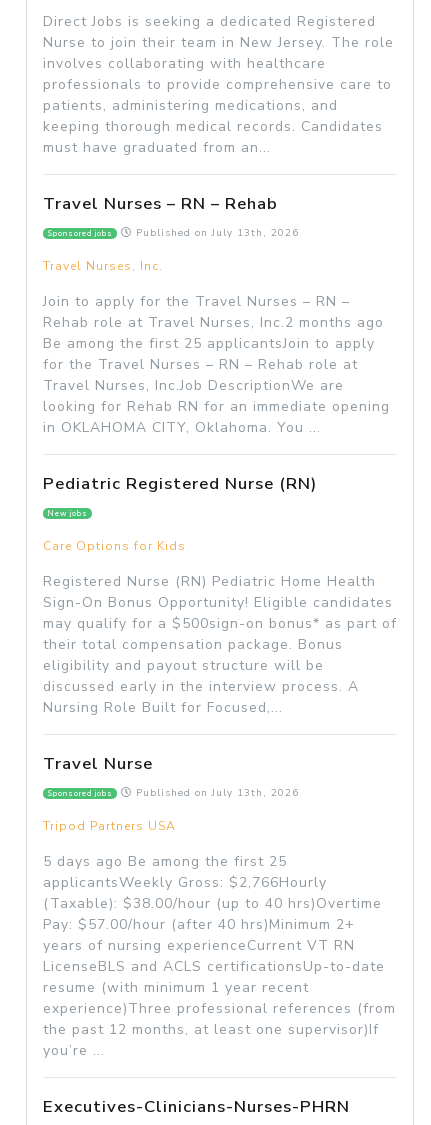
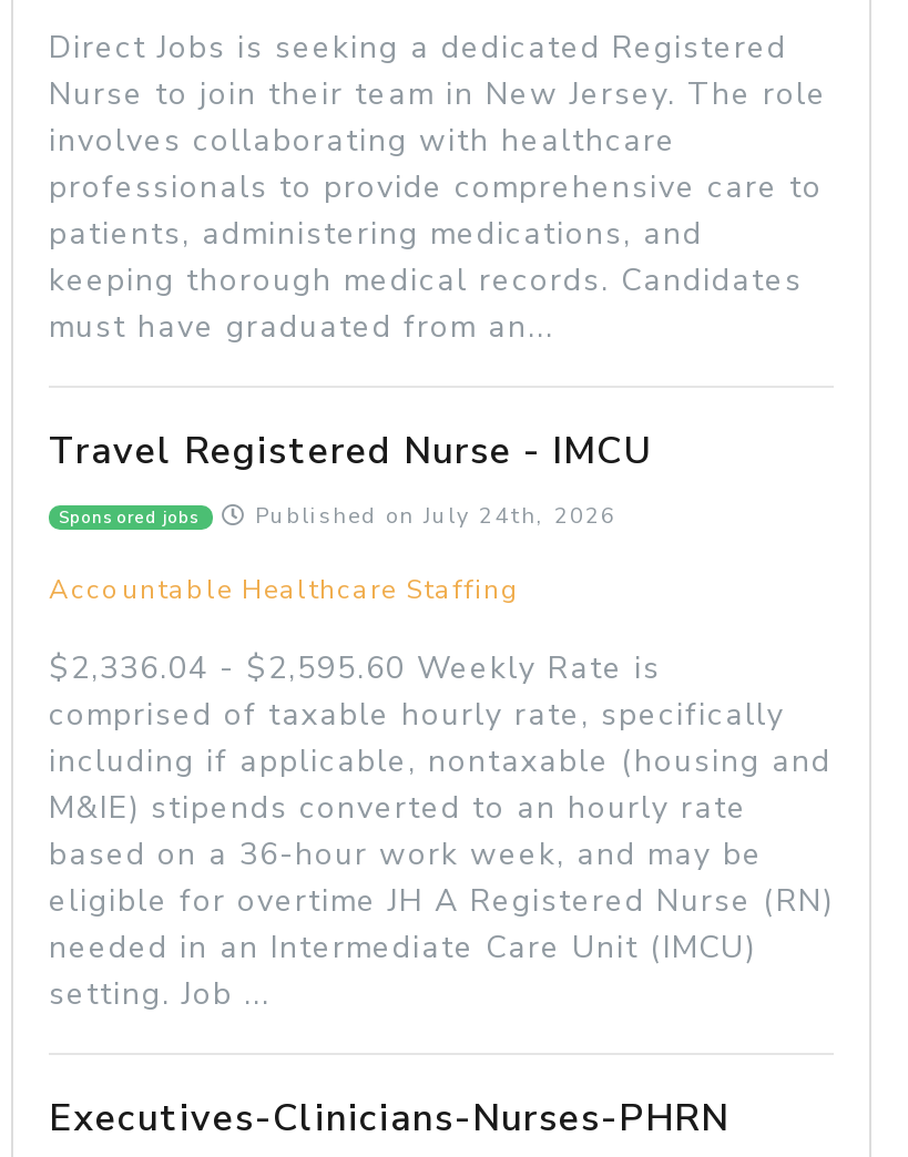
- Travel Nurses – RN – Rehab
+ Travel Registered Nurse - IMCU

- Published on July 13th, 2026
- Travel Nurses, Inc.
- Join to apply for the Travel Nurses – RN –
- Rehab role at Travel Nurses, Inc.2 months ago
- Be among the first 25 applicantsJoin to apply
- for the Travel Nurses – RN – Rehab role at
- Travel Nurses, Inc.Job DescriptionWe are
- looking for Rehab RN for an immediate opening
- in OKLAHOMA CITY, Oklahoma. You ...
- Pediatric Registered Nurse (RN)
- New jobs
- Care Options for Kids
- Registered Nurse (RN) Pediatric Home Health
- Sign-On Bonus Opportunity! Eligible candidates
- may qualify for a $500sign-on bonus* as part of
- their total compensation package. Bonus
- eligibility and payout structure will be
- discussed early in the interview process. A
- Nursing Role Built for Focused,...
- Travel Nurse
- Sponsored jobs
- Published on July 13th, 2026
- Tripod Partners USA
- 5 days ago Be among the first 25
- applicantsWeekly Gross: $2,766Hourly
- (Taxable): $38.00/hour (up to 40 hrs)Overtime
- Pay: $57.00/hour (after 40 hrs)Minimum 2+
- years of nursing experienceCurrent VT RN
- LicenseBLS and ACLS certificationsUp-to-date
- resume (with minimum 1 year recent
- experience)Three professional references (from
- the past 12 months, at least one supervisor)If
- you’re ...
+ Published on July 24th, 2026
+ Accountable Healthcare Staffing
+ $2,336.04 - $2,595.60 Weekly Rate is
+ comprised of taxable hourly rate, specifically
+ including if applicable, nontaxable (housing and
+ M&IE) stipends converted to an hourly rate
+ based on a 36-hour work week, and may be
+ eligible for overtime JH A Registered Nurse (RN)
+ needed in an Intermediate Care Unit (IMCU)
+ setting. Job ...
